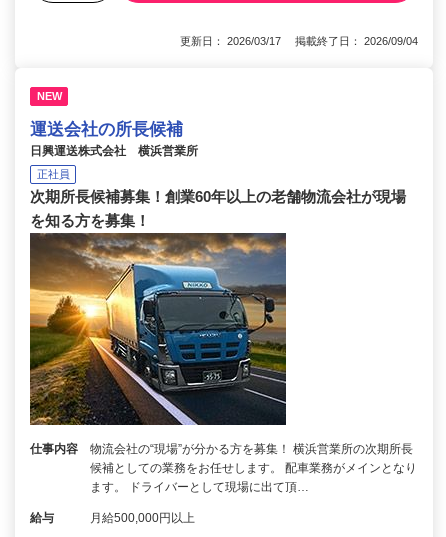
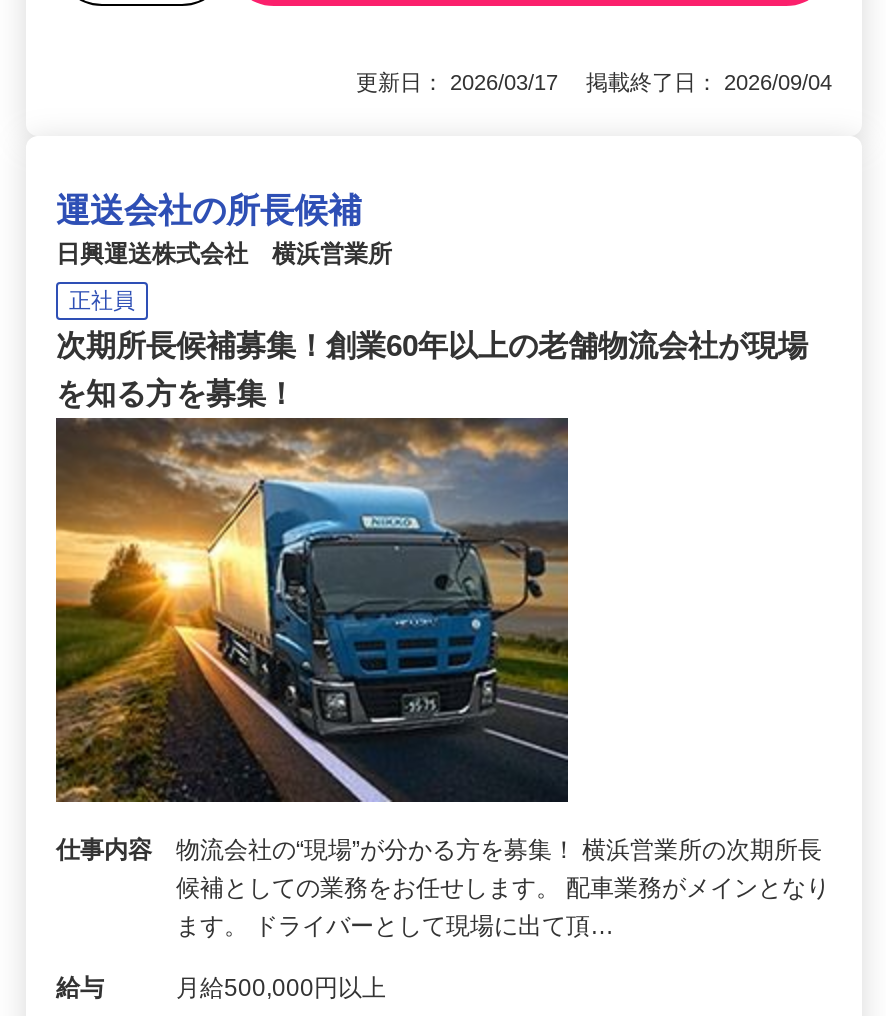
- NEW
